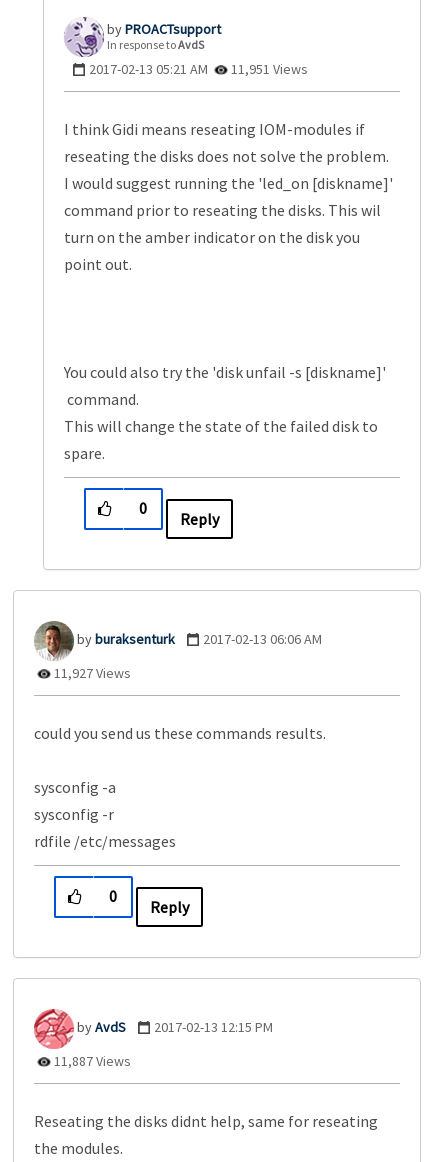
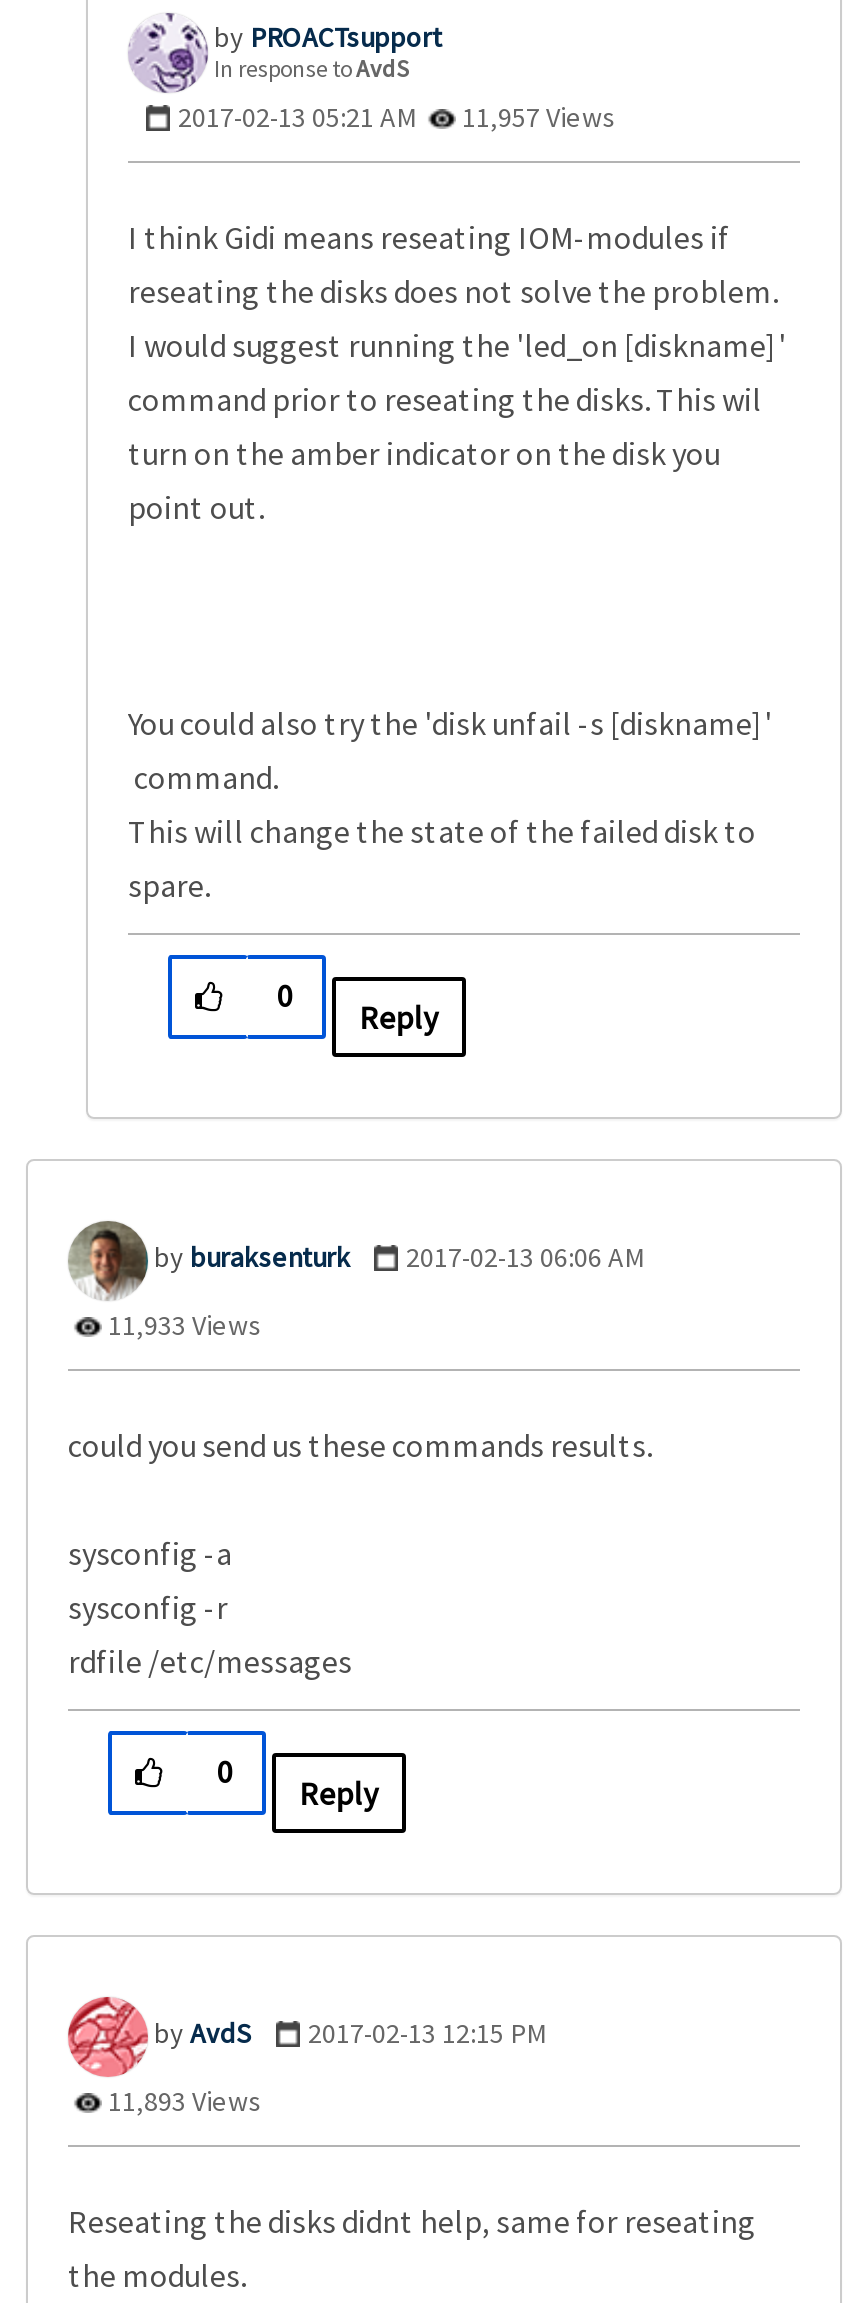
- 2017-02-13 05:21 AM 11,951 Views
+ 2017-02-13 05:21 AM 11,957 Views

- 11,927 Views
+ 11,933 Views

- 11,887 Views
+ 11,893 Views
